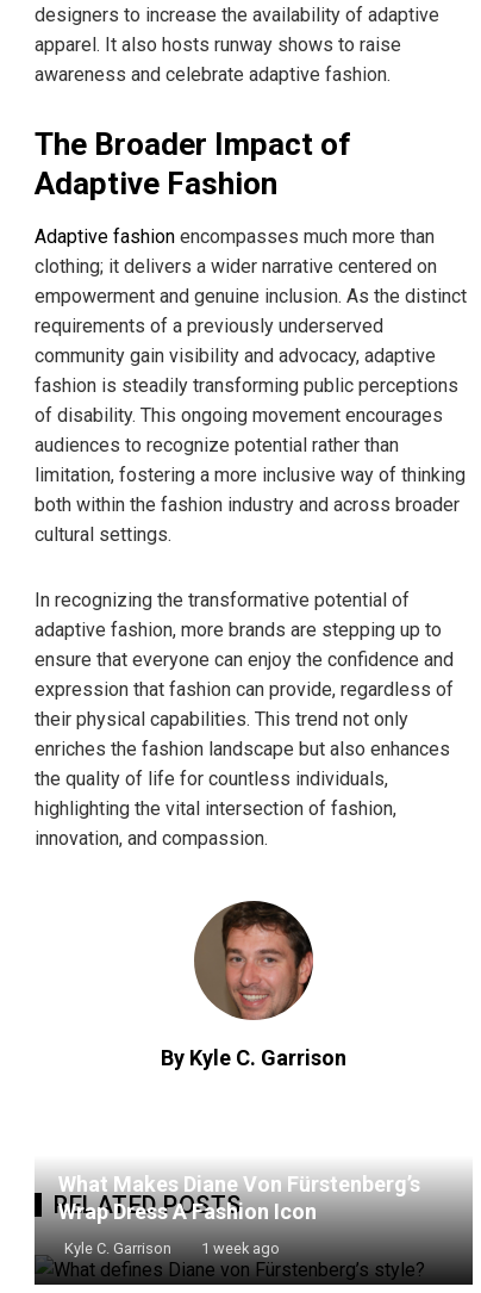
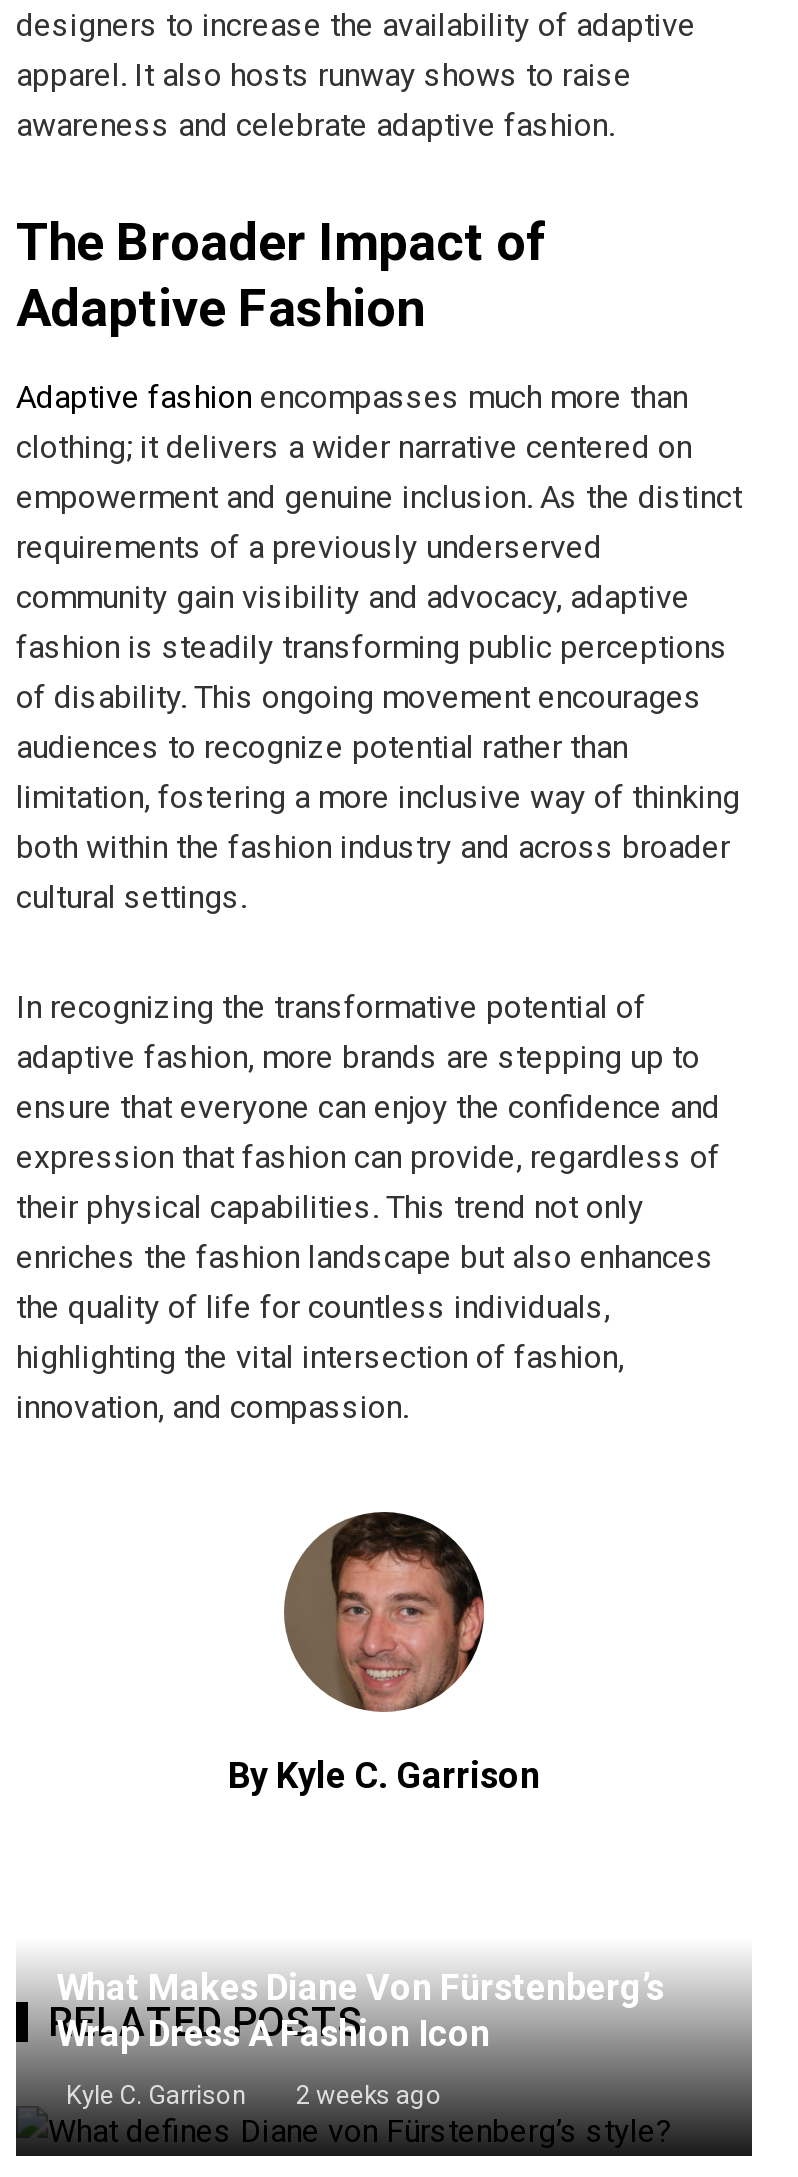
- Kyle C. Garrison 1 week ago
+ Kyle C. Garrison 2 weeks ago
